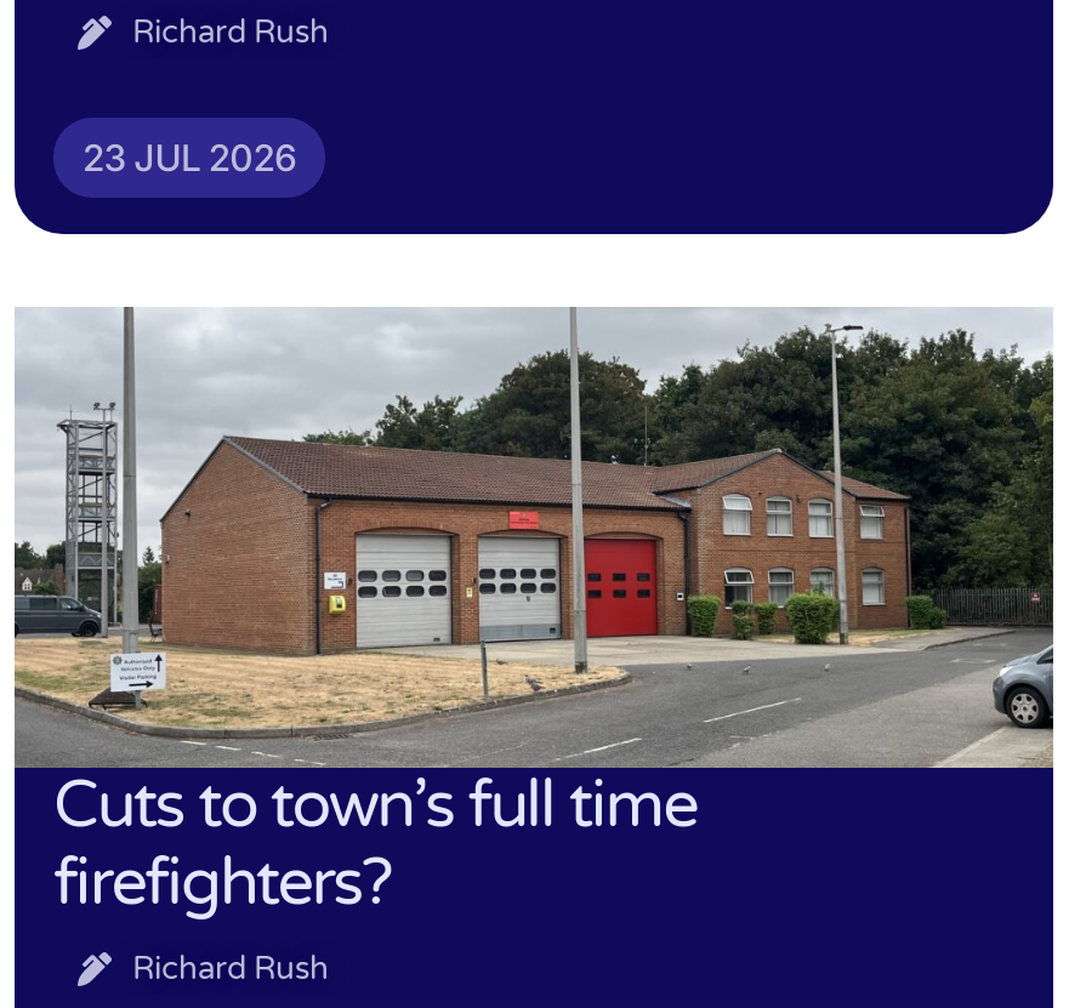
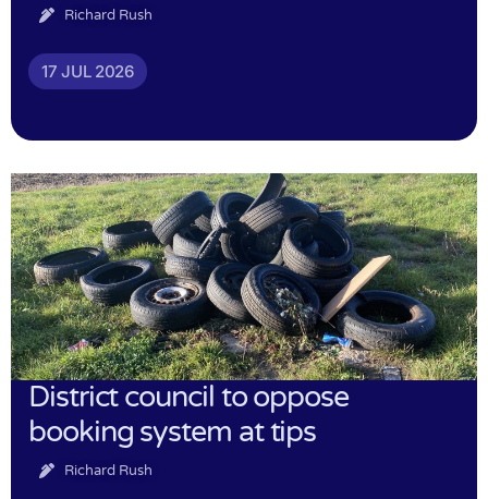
- 23 JUL 2026
+ 17 JUL 2026

- [image]
- Cuts to town’s full time
- firefighters?
+ [image]
+ District council to oppose
+ booking system at tips
